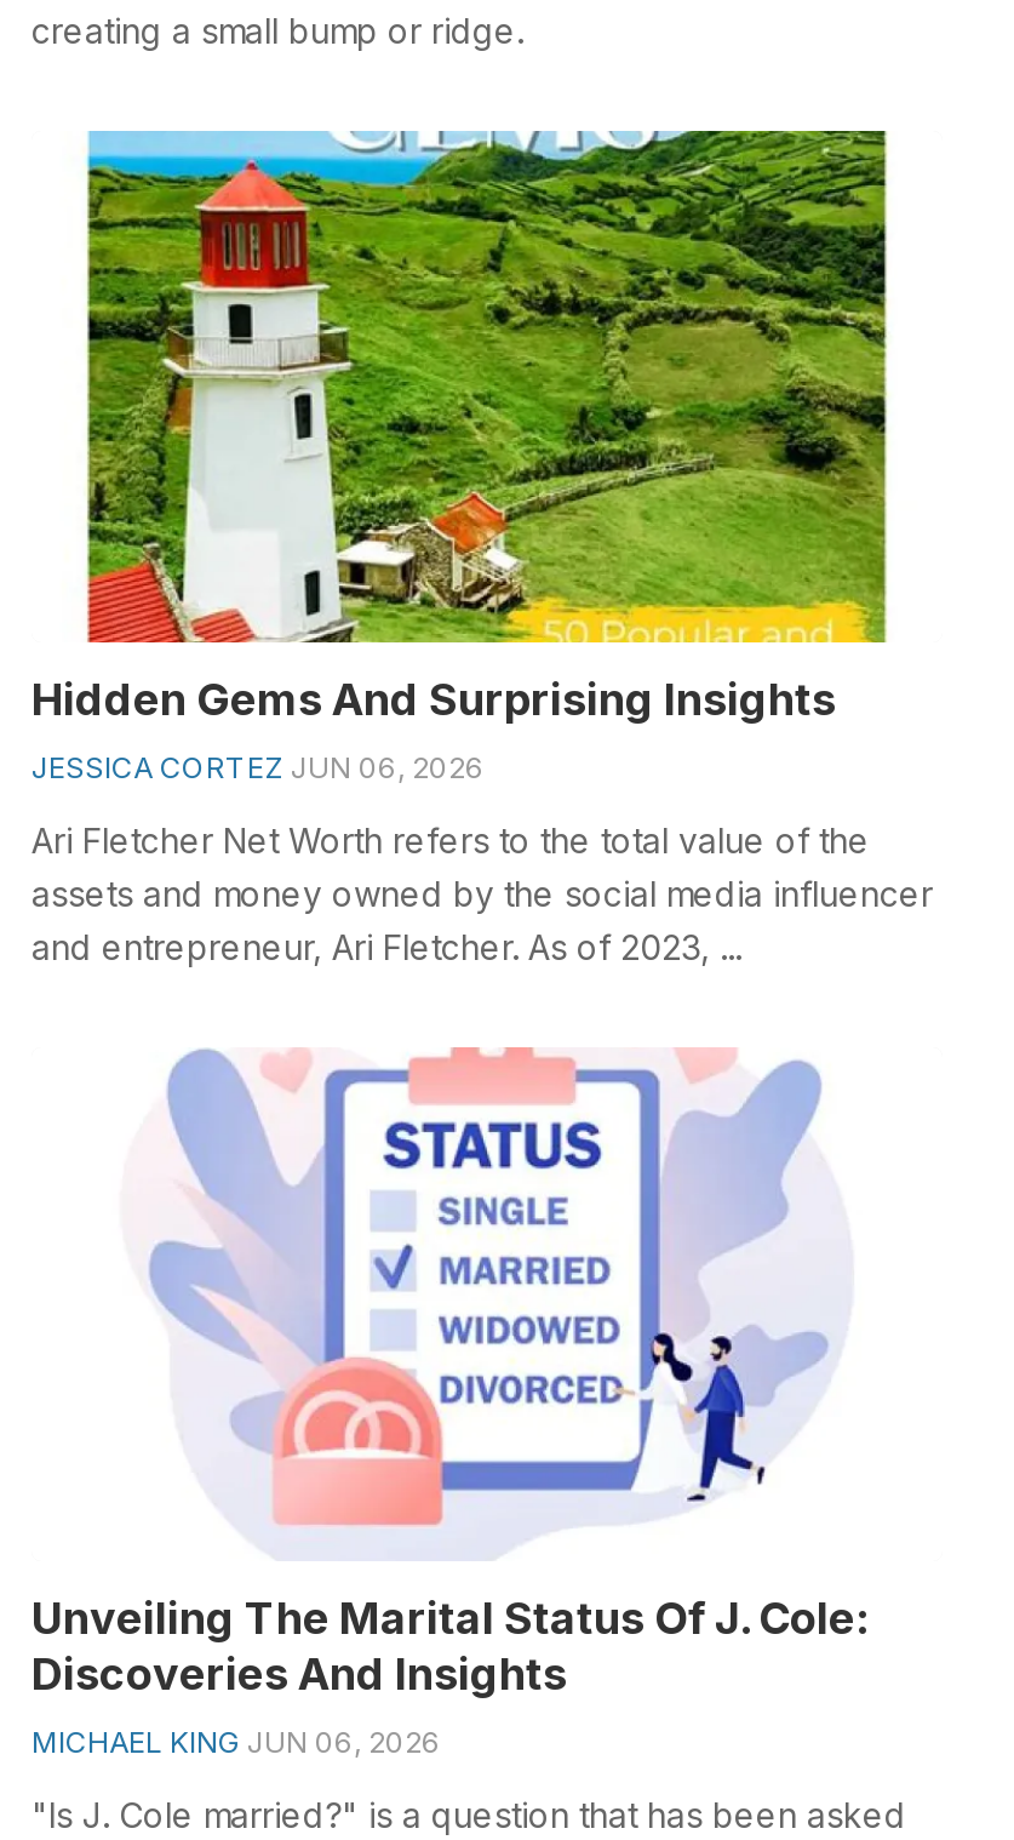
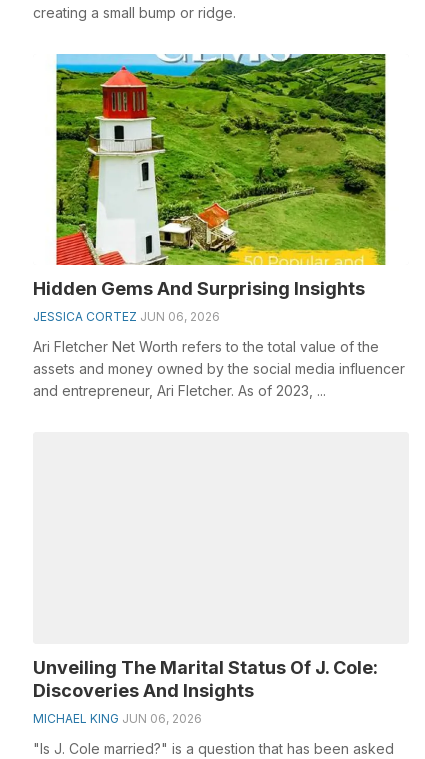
- [image]
